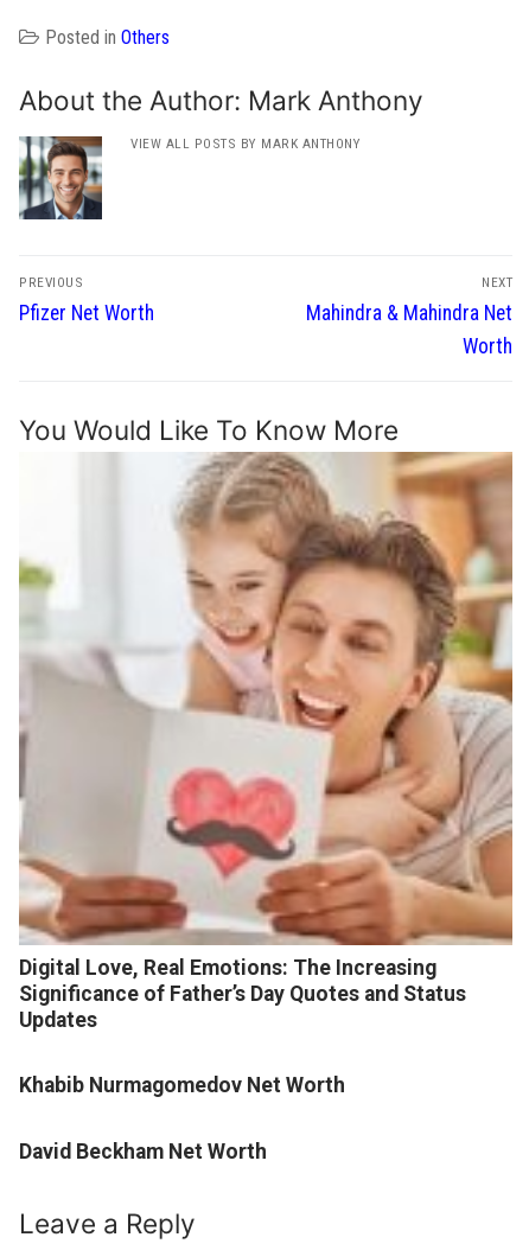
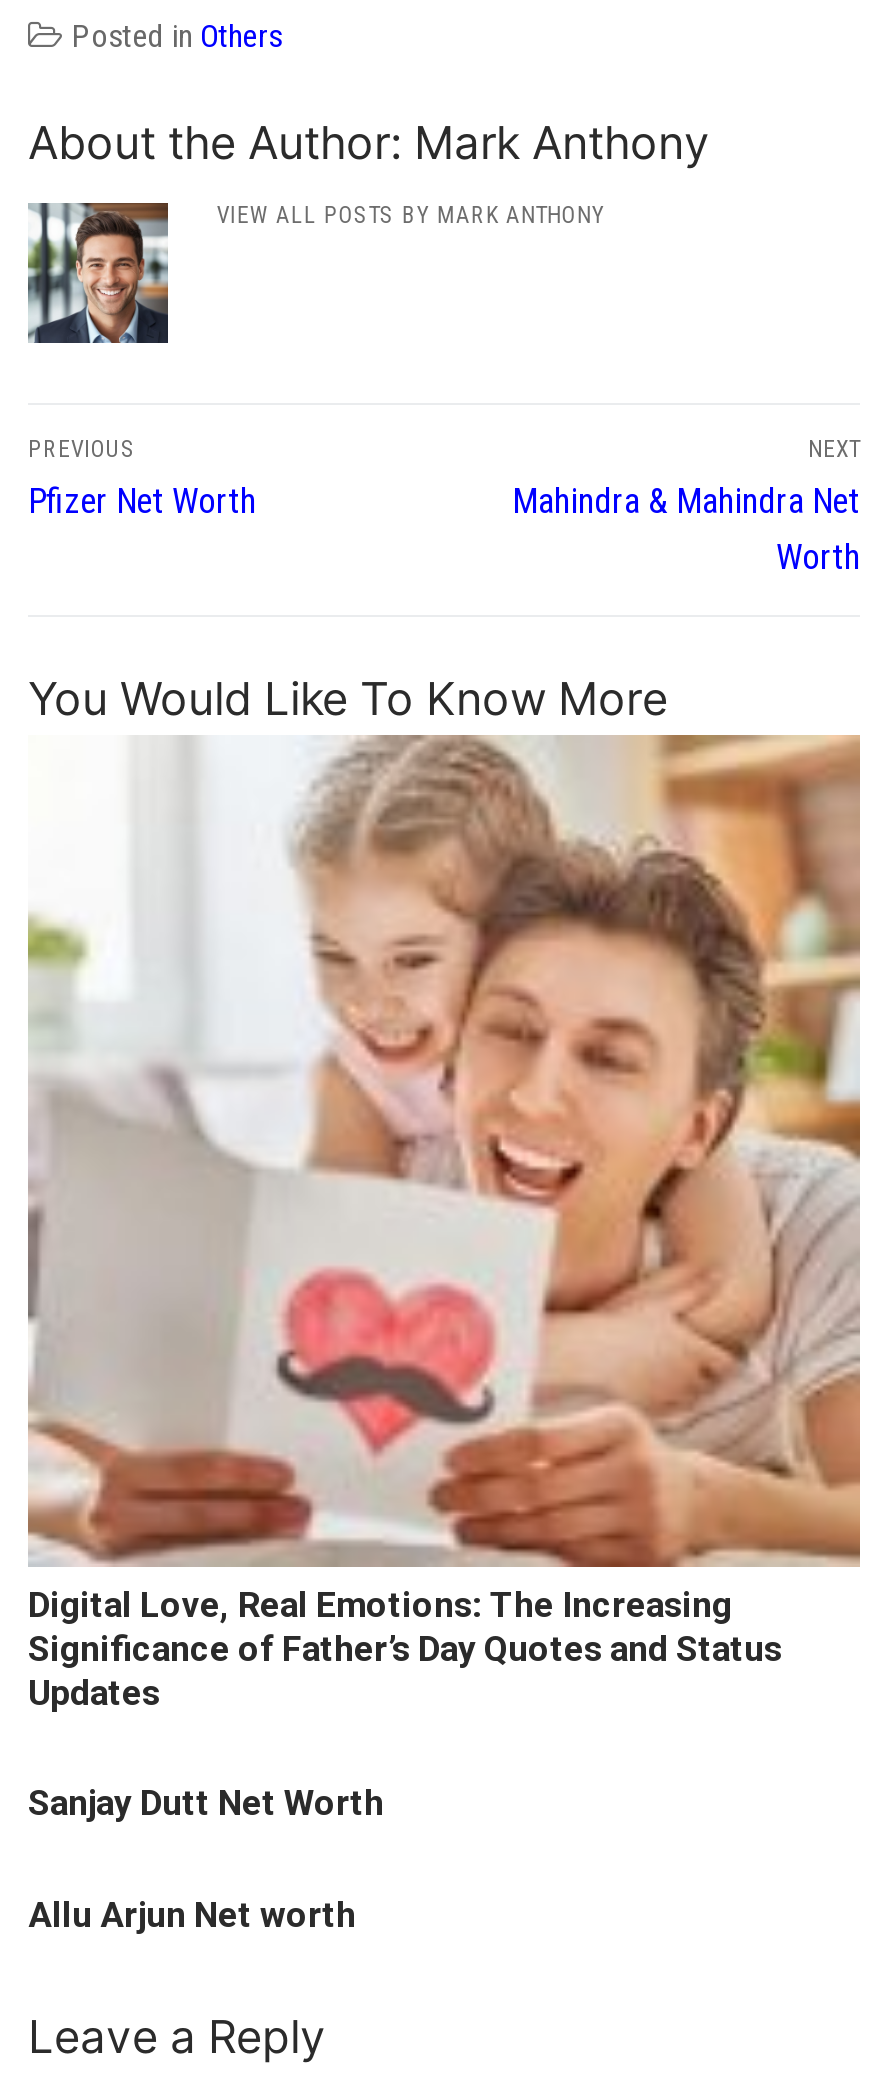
- Khabib Nurmagomedov Net Worth
+ Sanjay Dutt Net Worth

- David Beckham Net Worth
+ Allu Arjun Net worth
